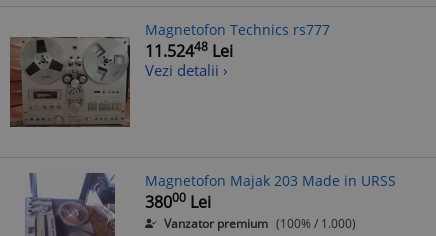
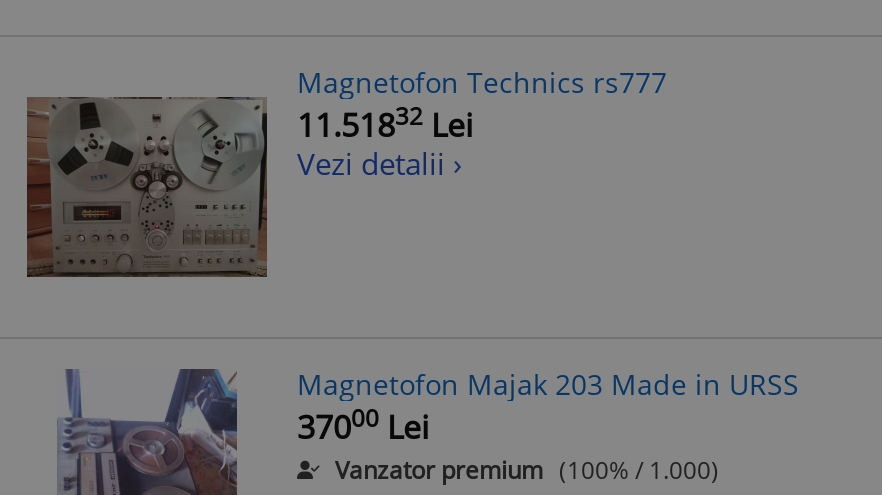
- 11.52448 Lei
+ 11.51832 Lei

- 38000 Lei
+ 37000 Lei
